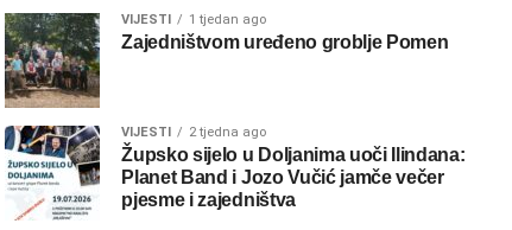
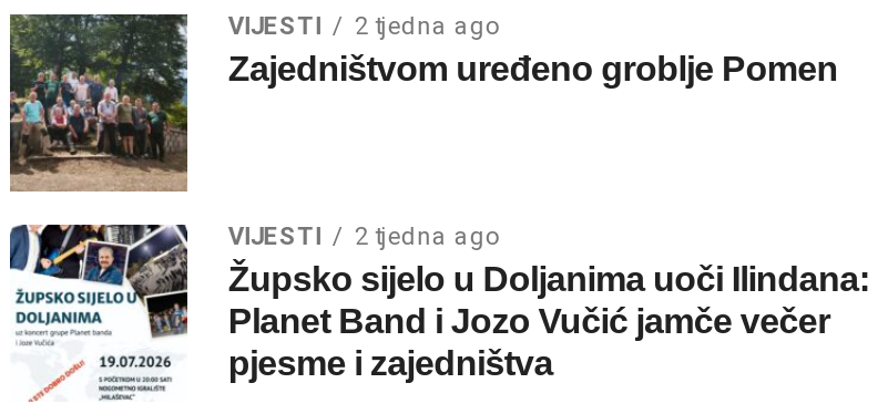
- VIJESTI 1 tjedan ago
+ VIJESTI 2 tjedna ago
